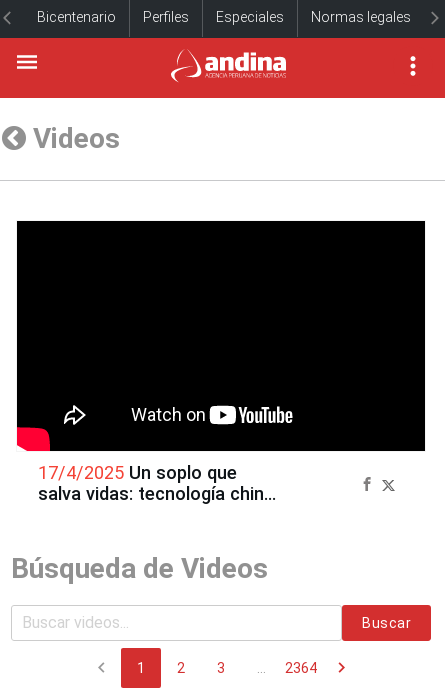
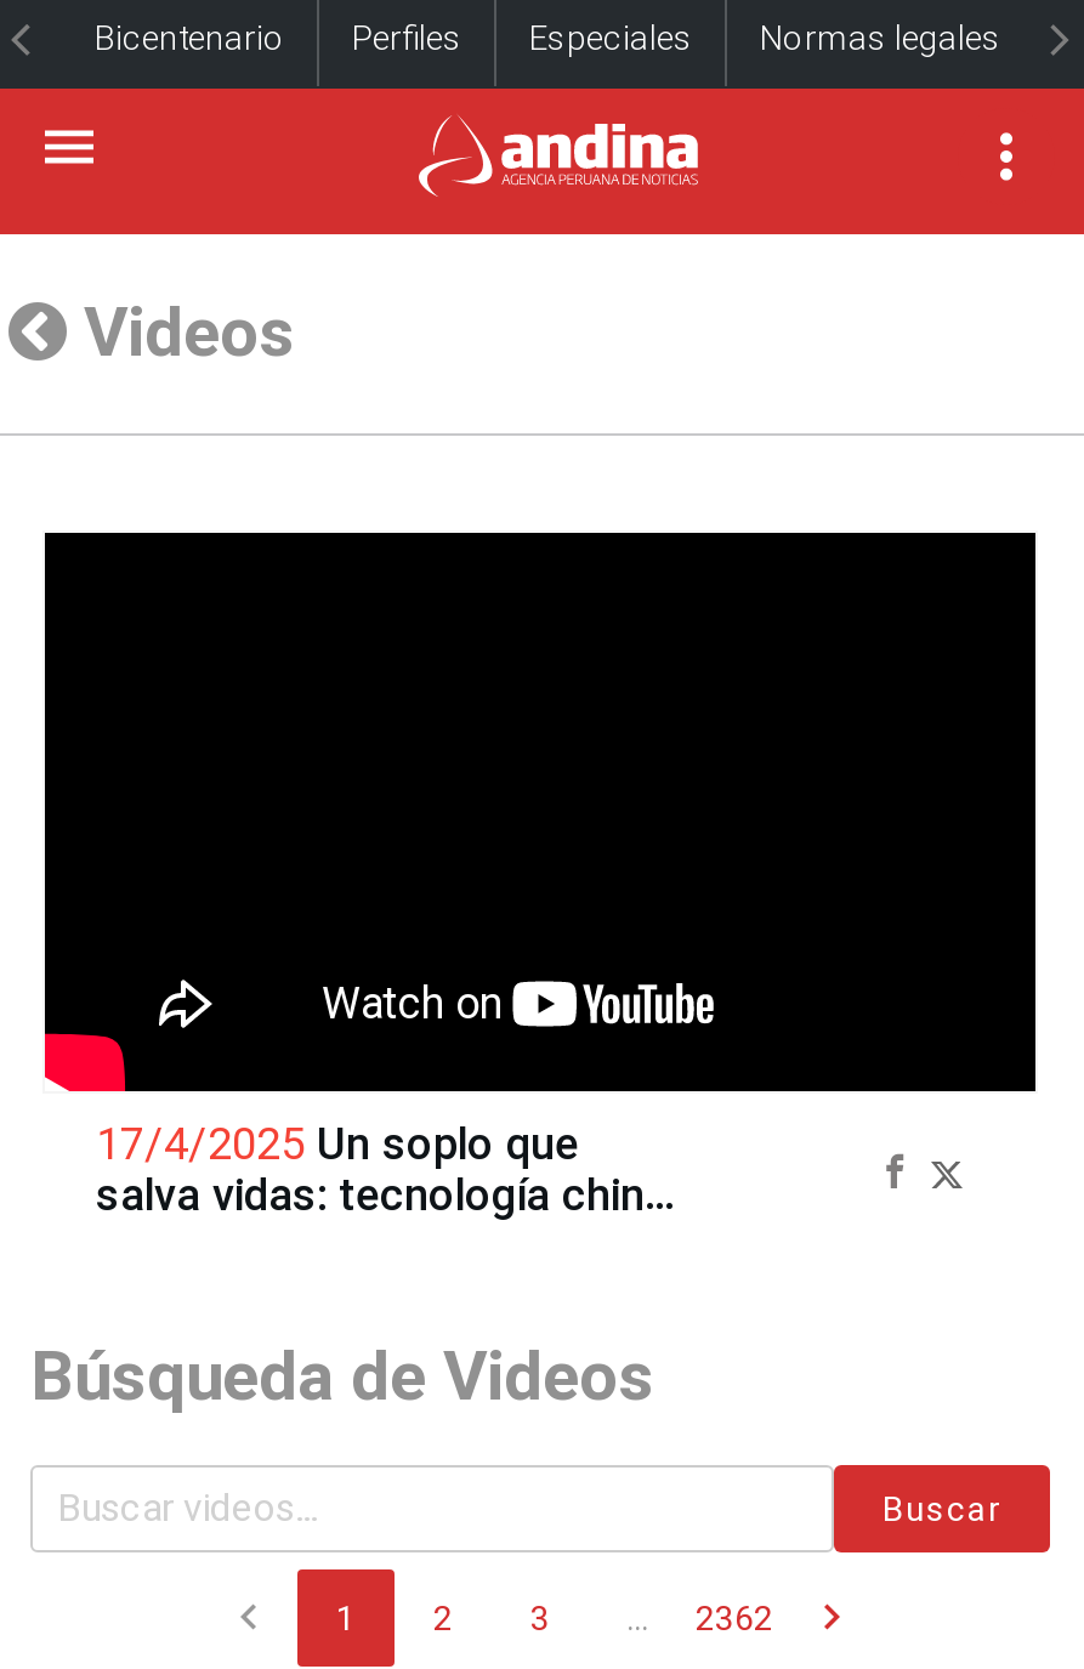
- 2364
+ 2362
